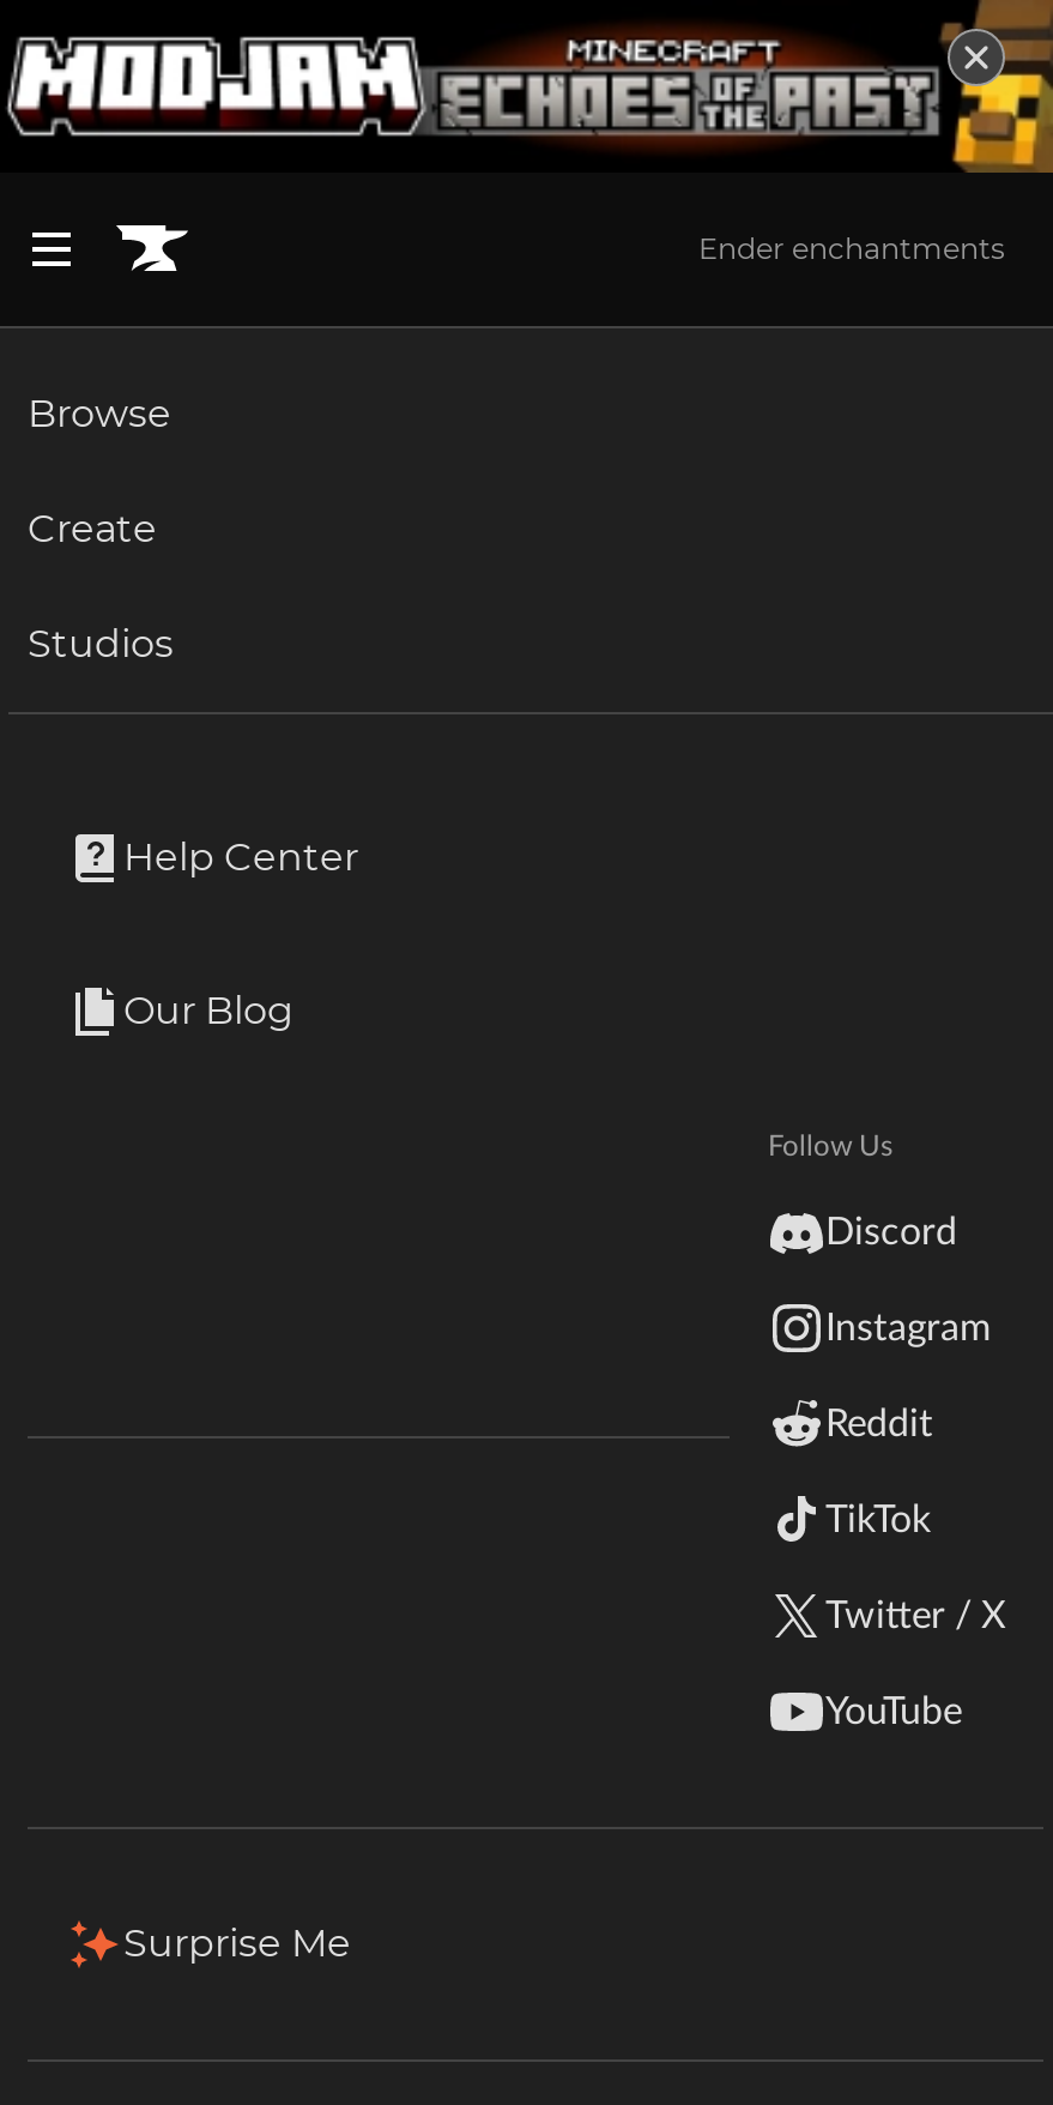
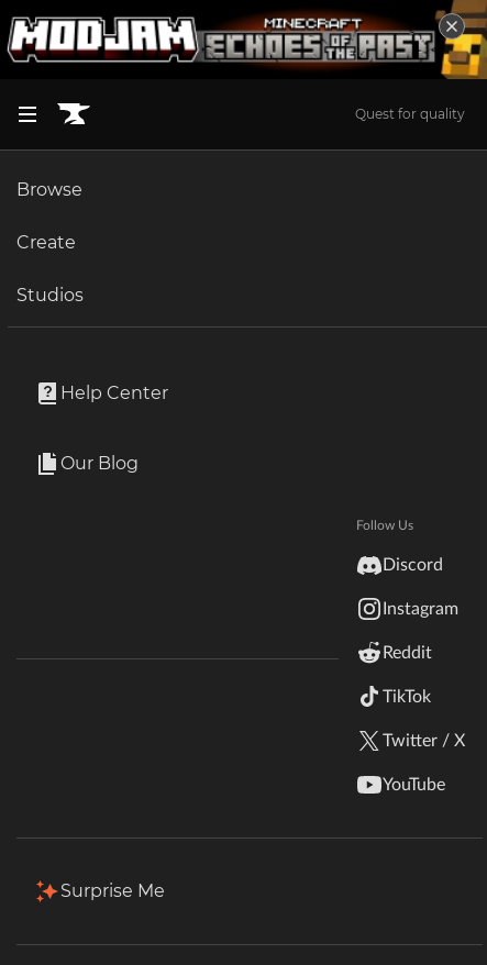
- Ender enchantments
+ Quest for quality
